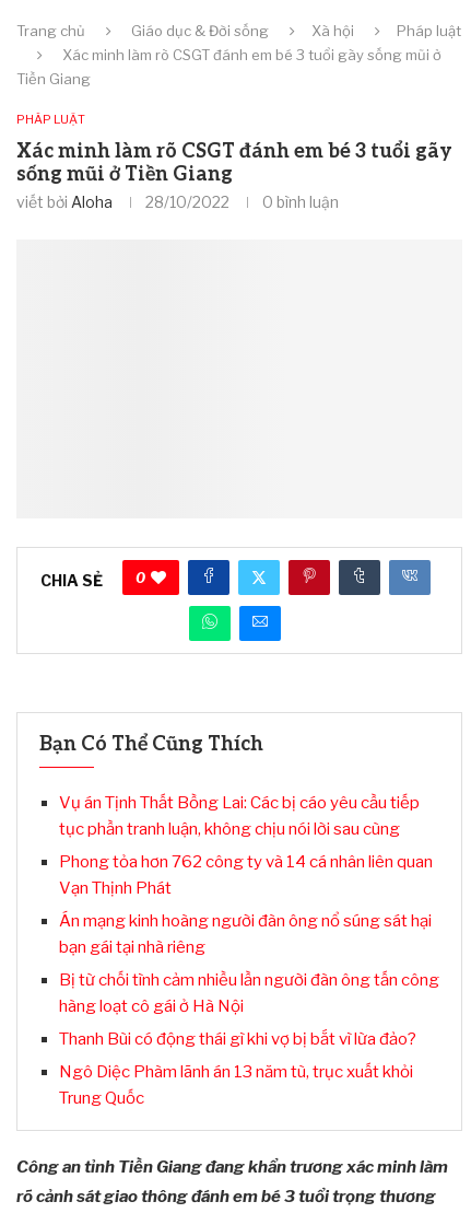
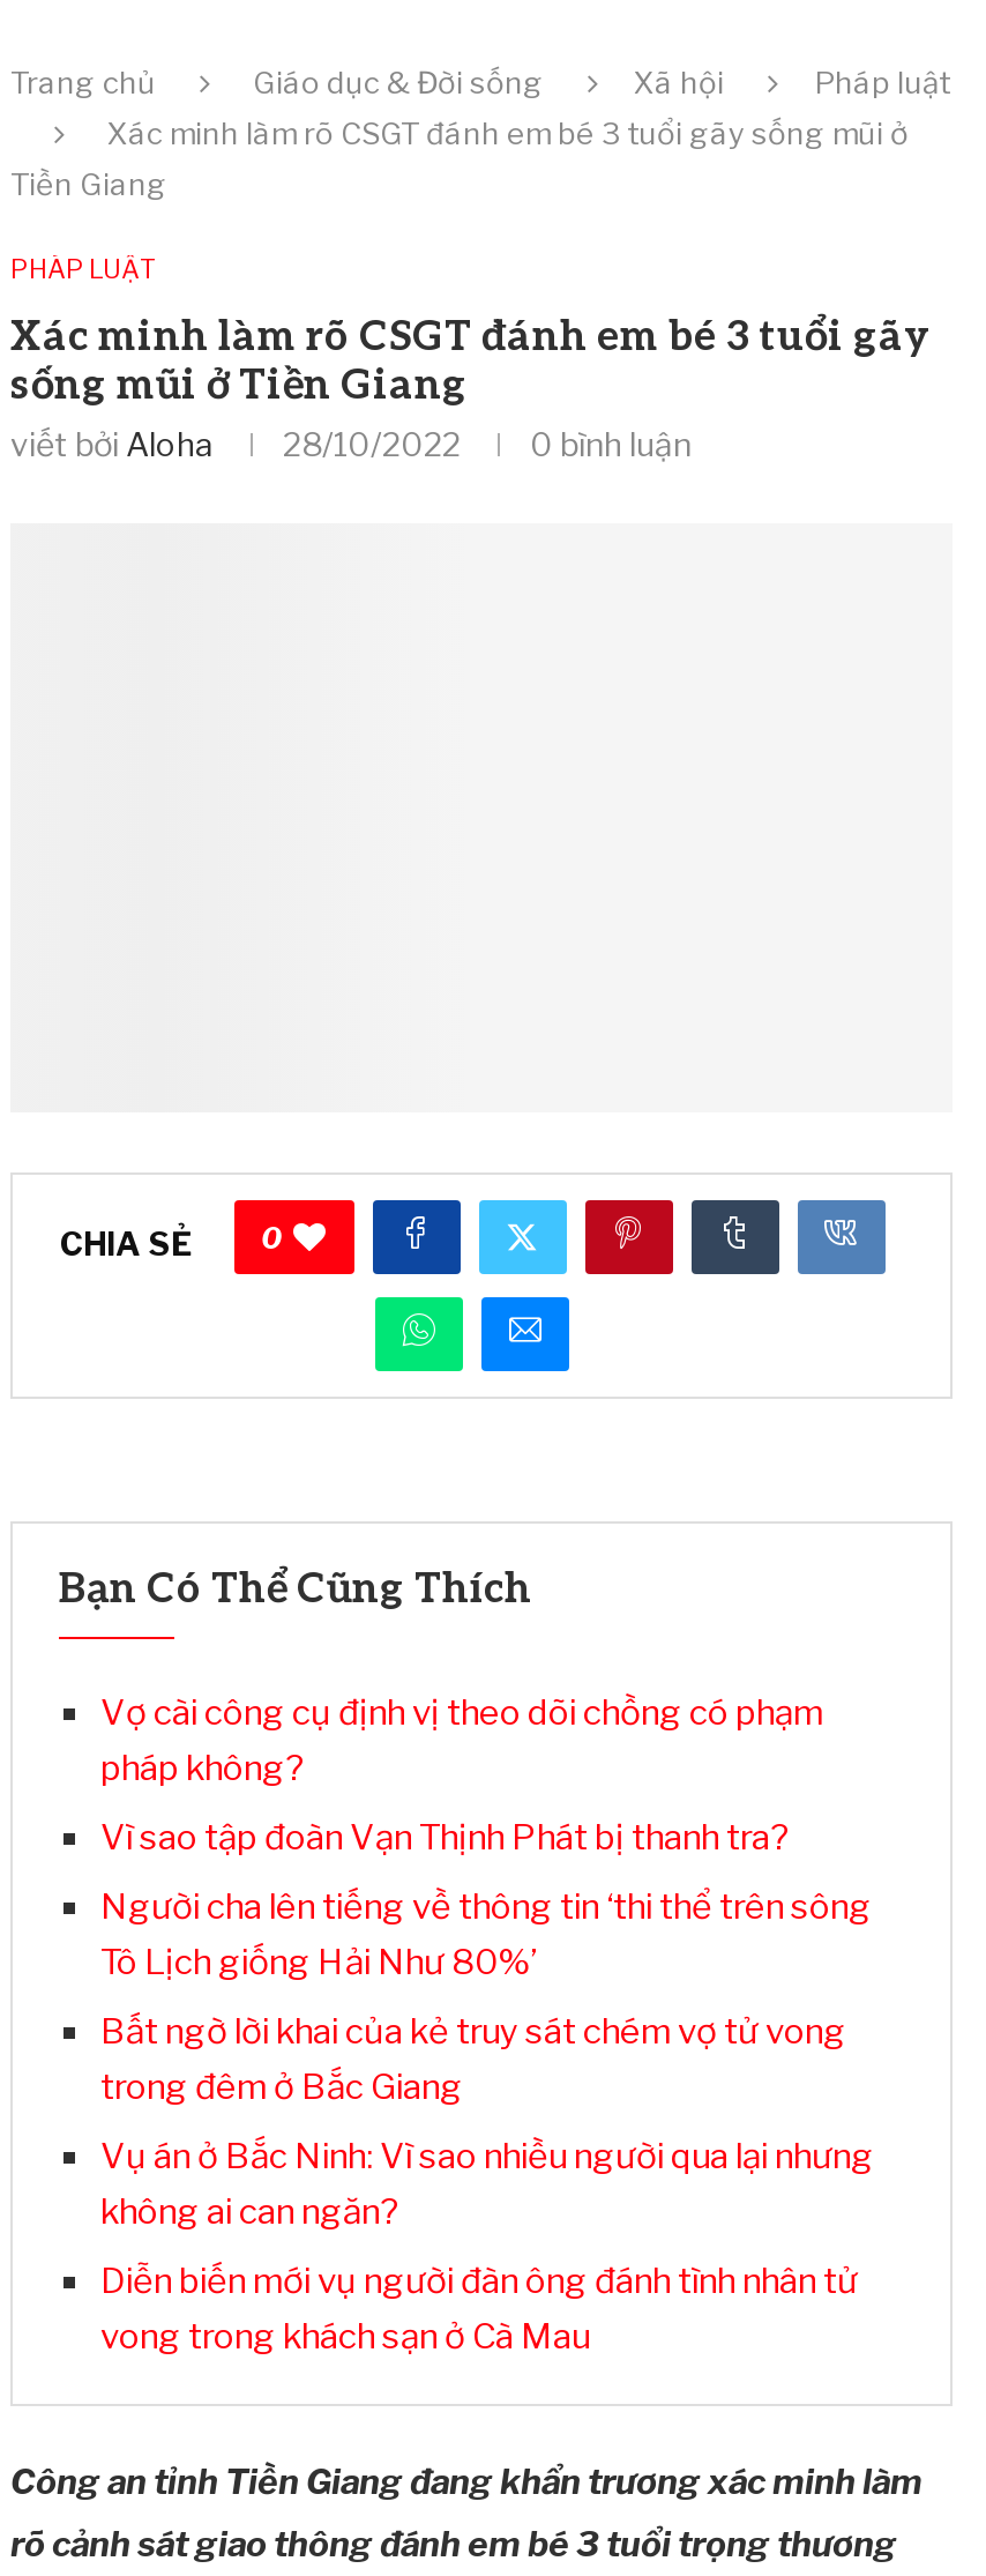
- Vụ án Tịnh Thất Bồng Lai: Các bị cáo yêu cầu tiếp
- tục phần tranh luận, không chịu nói lời sau cùng
+ Vợ cài công cụ định vị theo dõi chồng có phạm
+ pháp không?

- Phong tỏa hơn 762 công ty và 14 cá nhân liên quan
- Vạn Thịnh Phát
+ Vì sao tập đoàn Vạn Thịnh Phát bị thanh tra?

- Án mạng kinh hoàng người đàn ông nổ súng sát hại
- bạn gái tại nhà riêng
+ Người cha lên tiếng về thông tin ‘thi thể trên sông
+ Tô Lịch giống Hải Như 80%’

- Bị từ chối tình cảm nhiều lần người đàn ông tấn công
- hàng loạt cô gái ở Hà Nội
+ Bất ngờ lời khai của kẻ truy sát chém vợ tử vong
+ trong đêm ở Bắc Giang

- Thanh Bùi có động thái gì khi vợ bị bắt vì lừa đảo?
+ Vụ án ở Bắc Ninh: Vì sao nhiều người qua lại nhưng
+ không ai can ngăn?

- Ngô Diệc Phàm lãnh án 13 năm tù, trục xuất khỏi
- Trung Quốc
+ Diễn biến mới vụ người đàn ông đánh tình nhân tử
+ vong trong khách sạn ở Cà Mau
